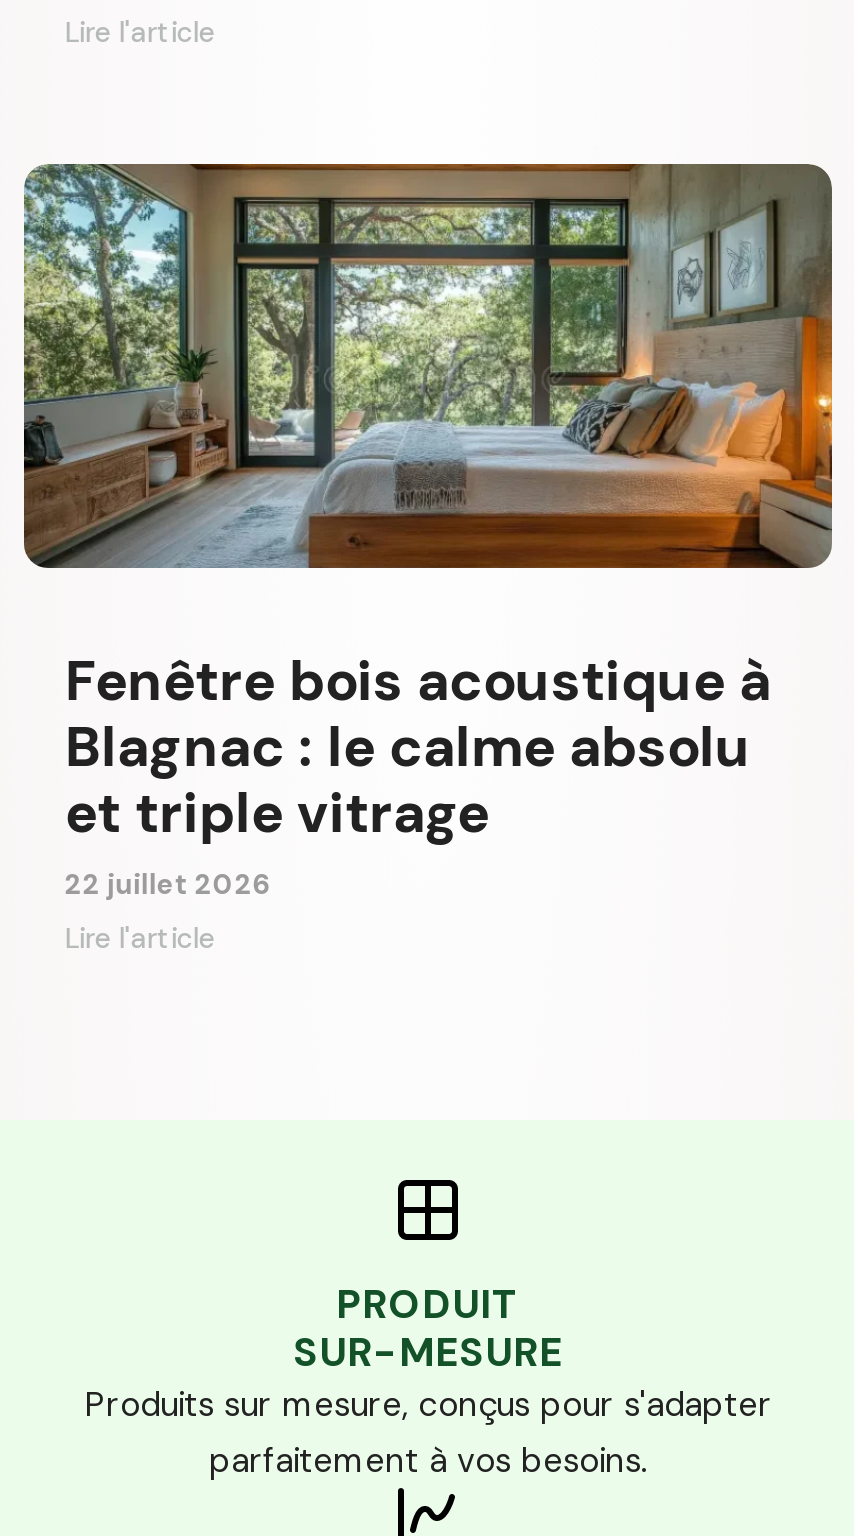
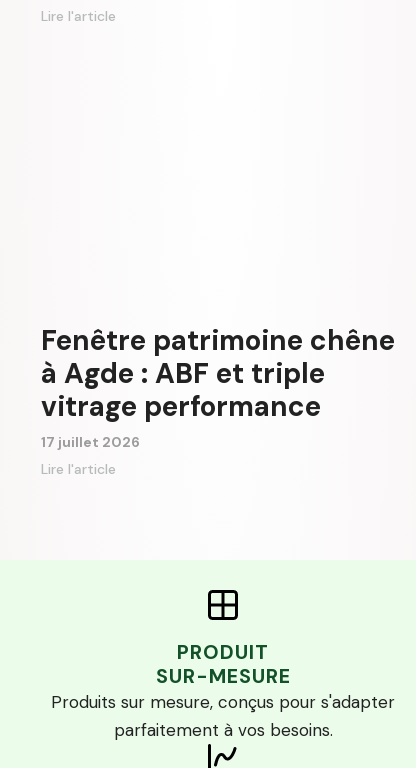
- [image]

- Fenêtre bois acoustique à
- Blagnac : le calme absolu
- et triple vitrage
- 22 juillet 2026
+ Fenêtre patrimoine chêne
+ à Agde : ABF et triple
+ vitrage performance
+ 17 juillet 2026
